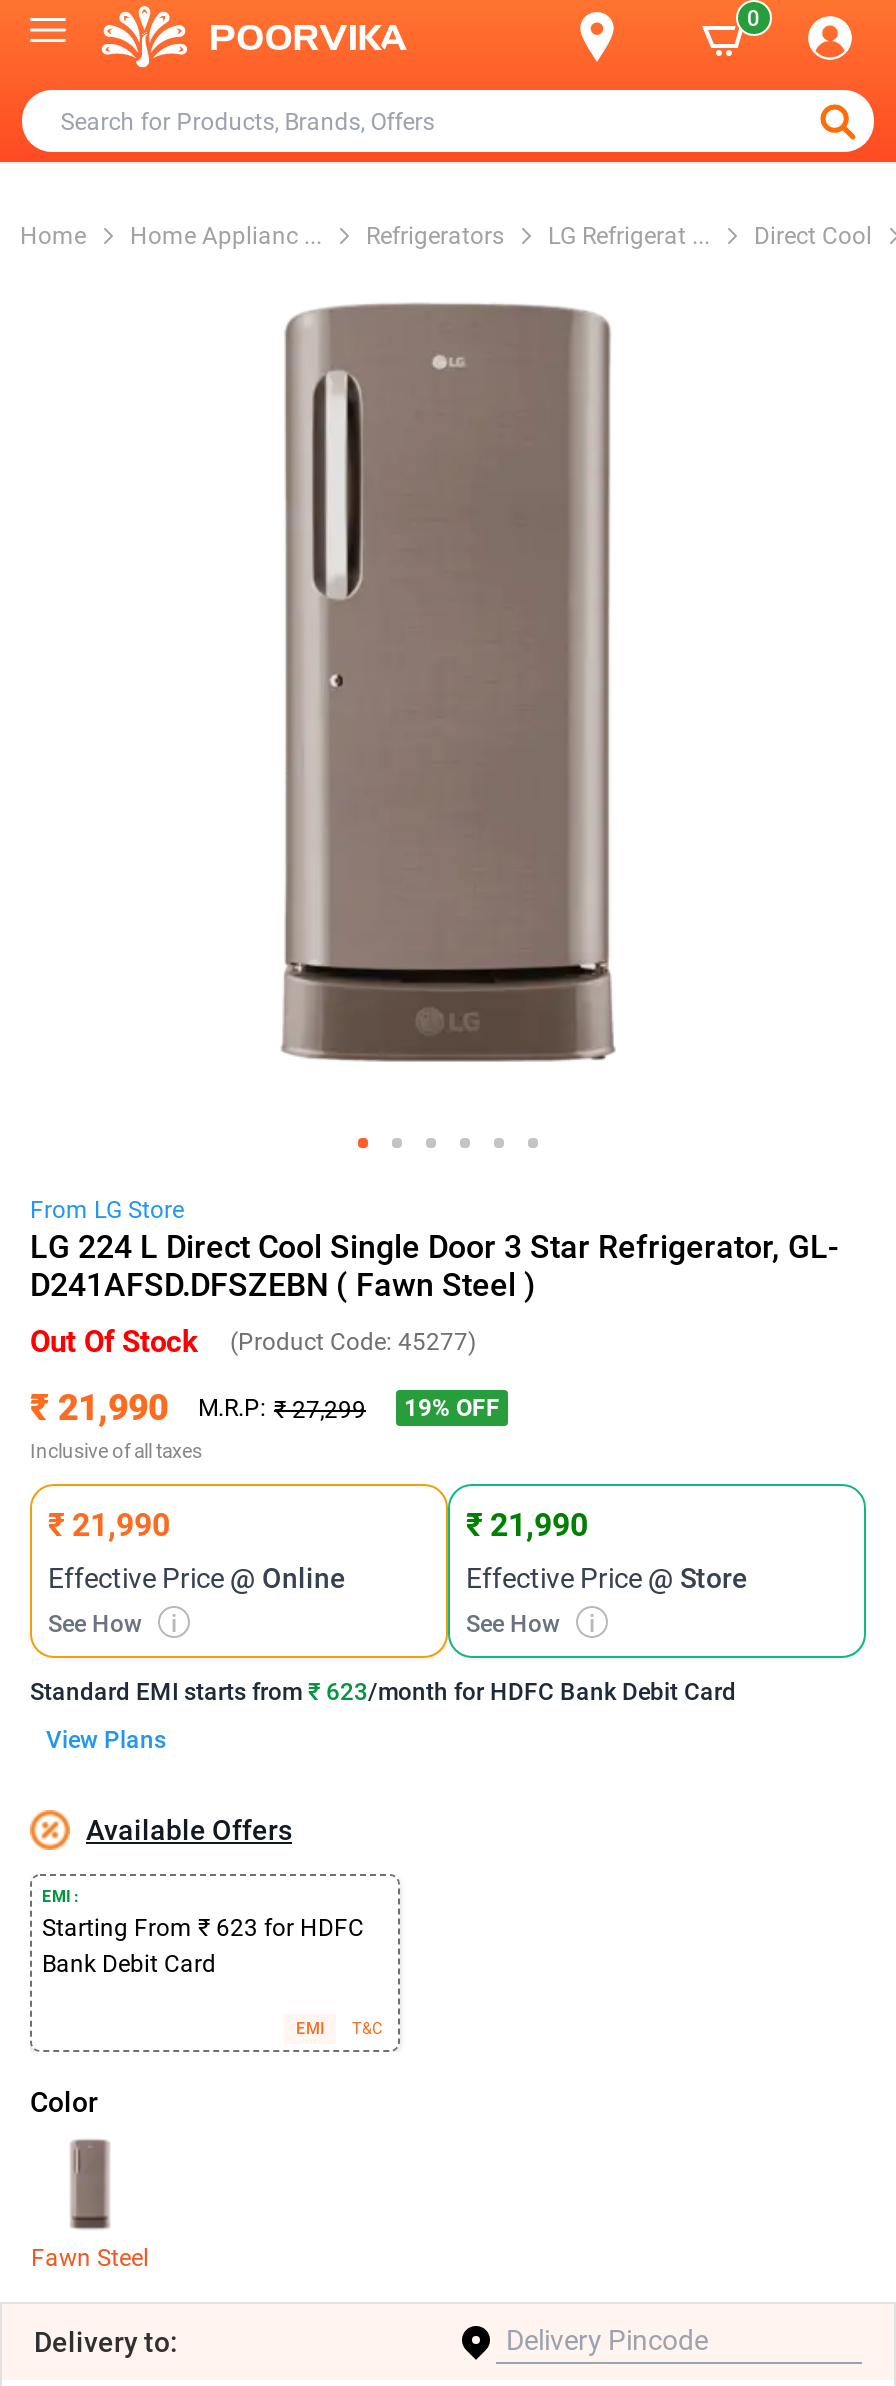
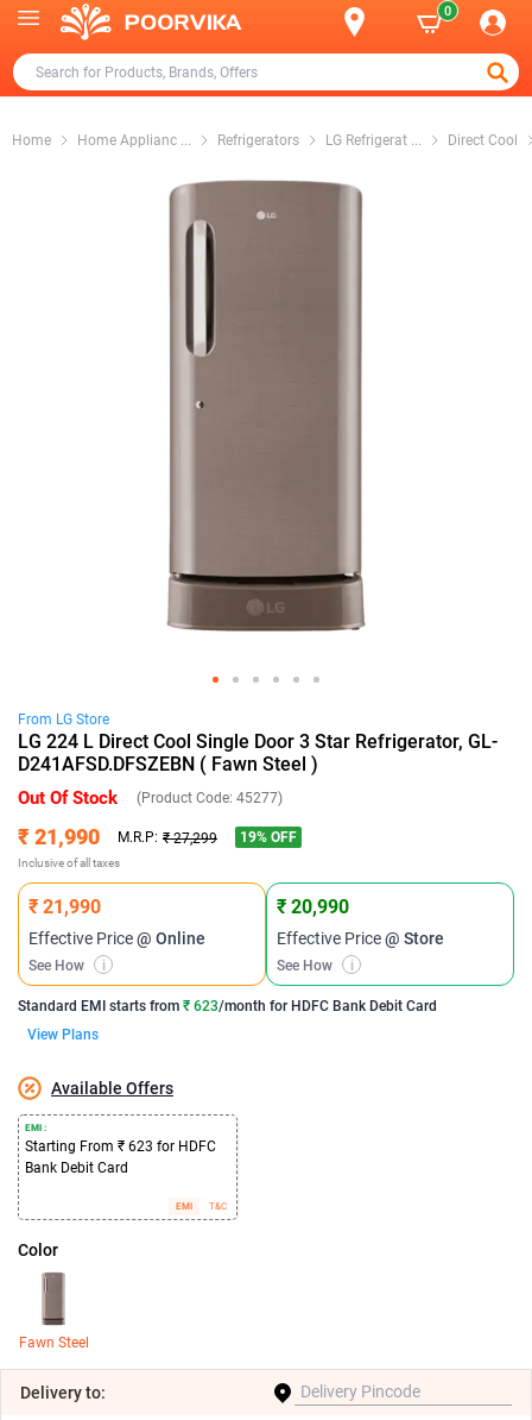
- ₹ 21,990
+ ₹ 20,990
